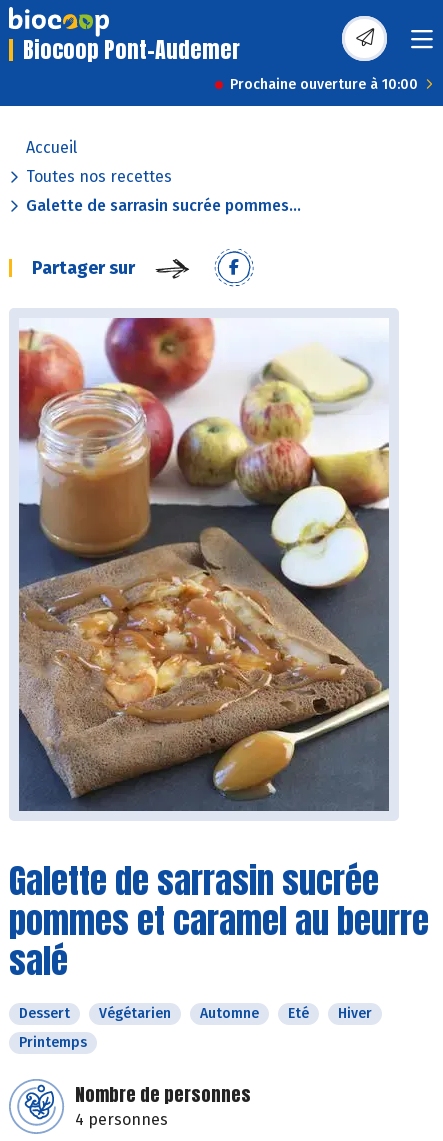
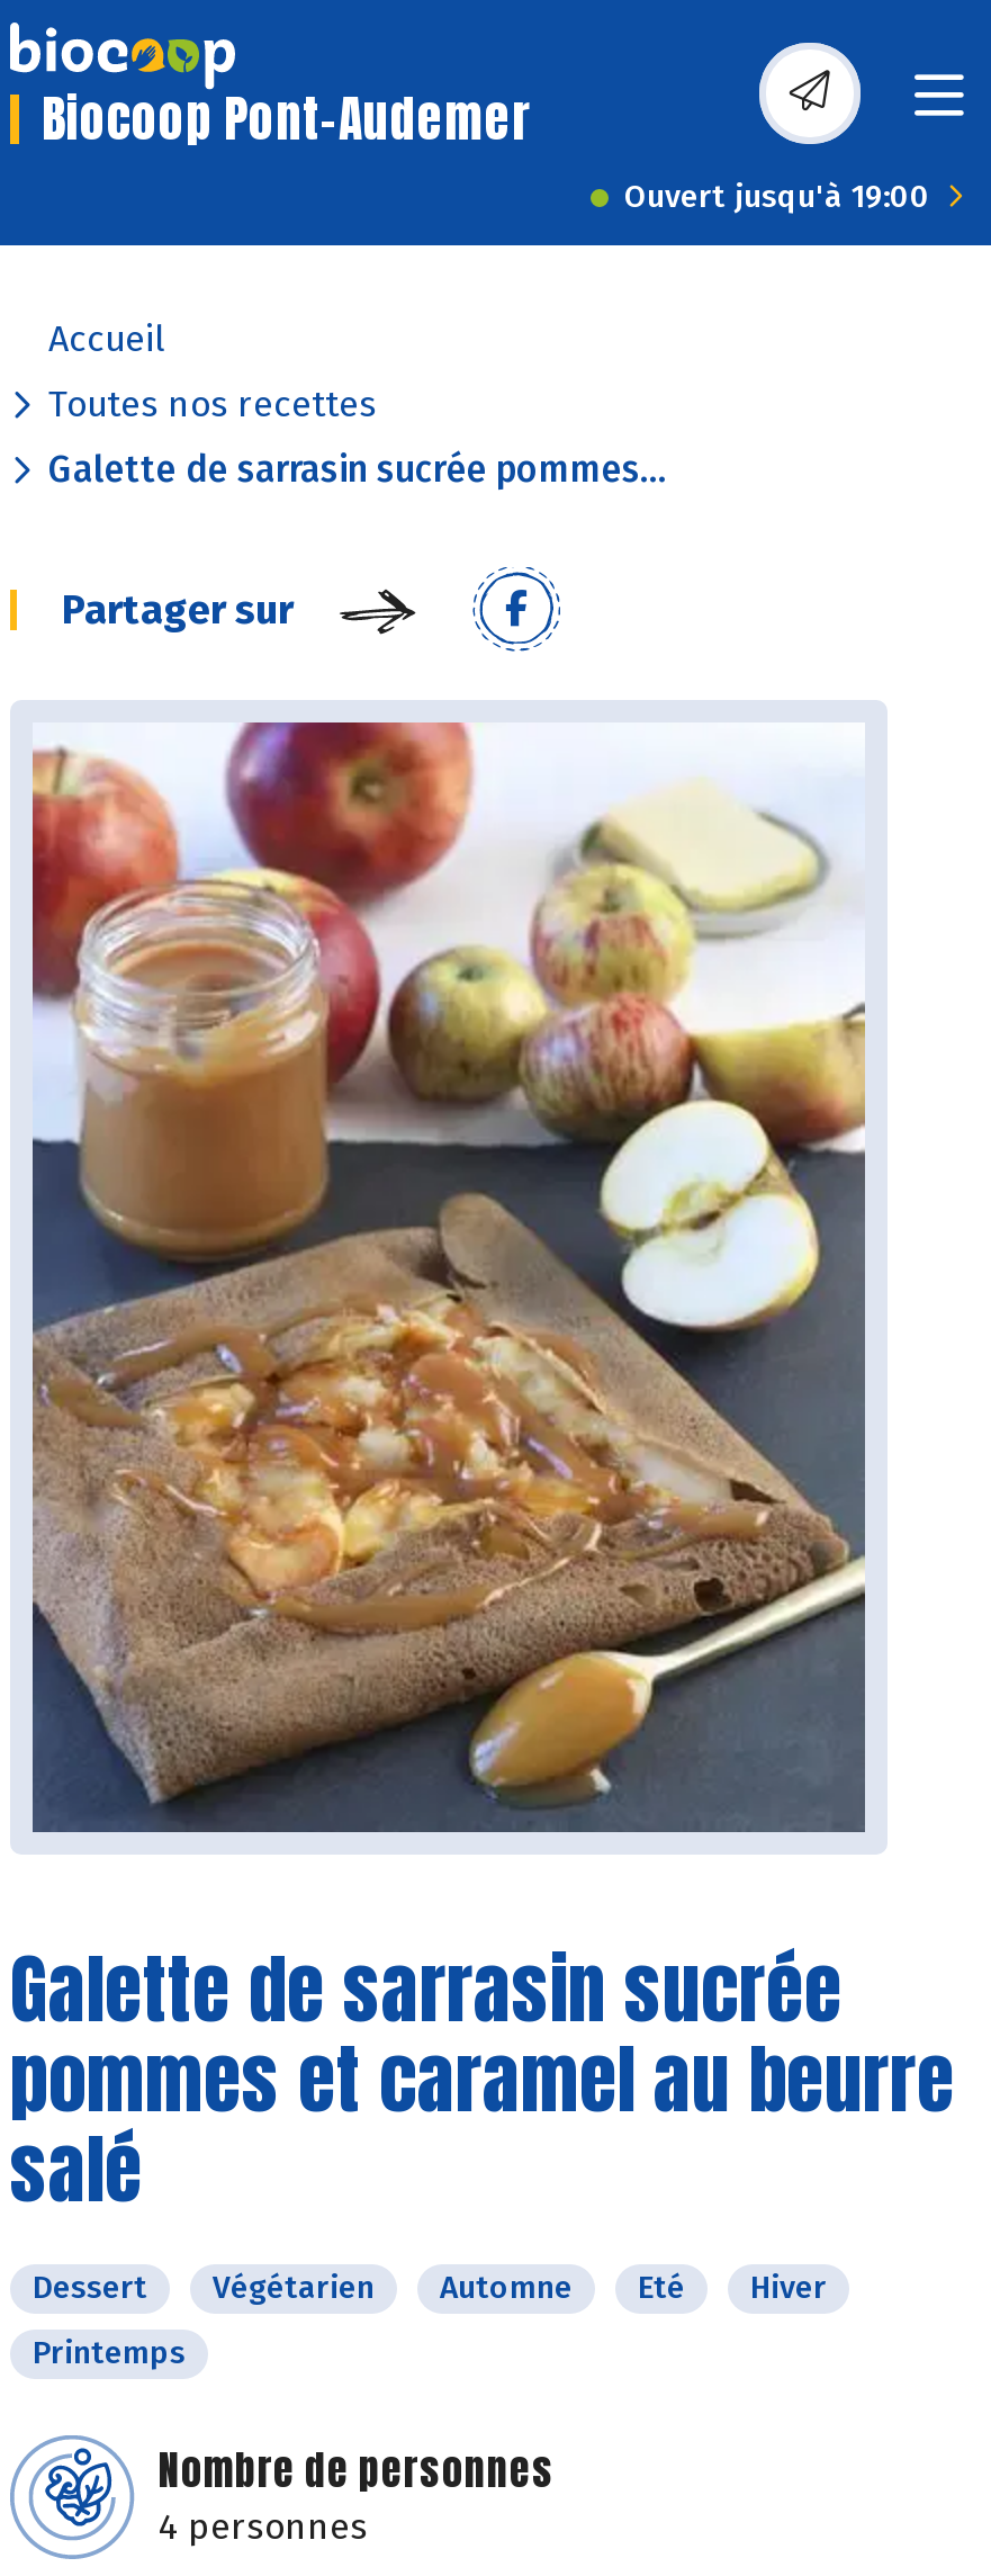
- Prochaine ouverture à 10:00
+ Ouvert jusqu'à 19:00
